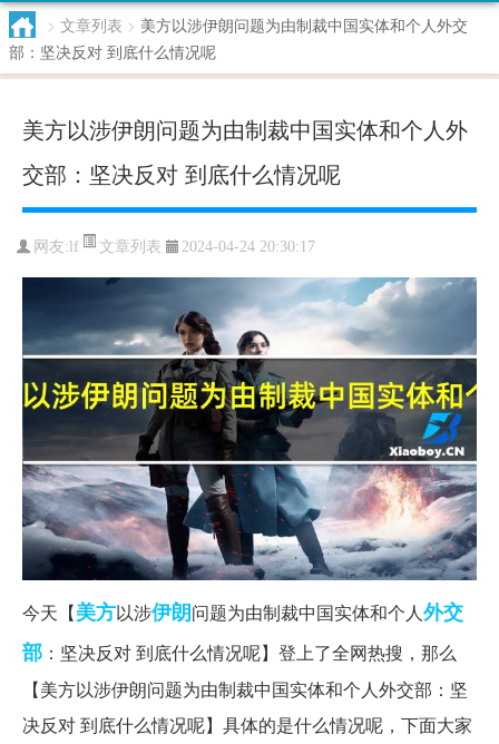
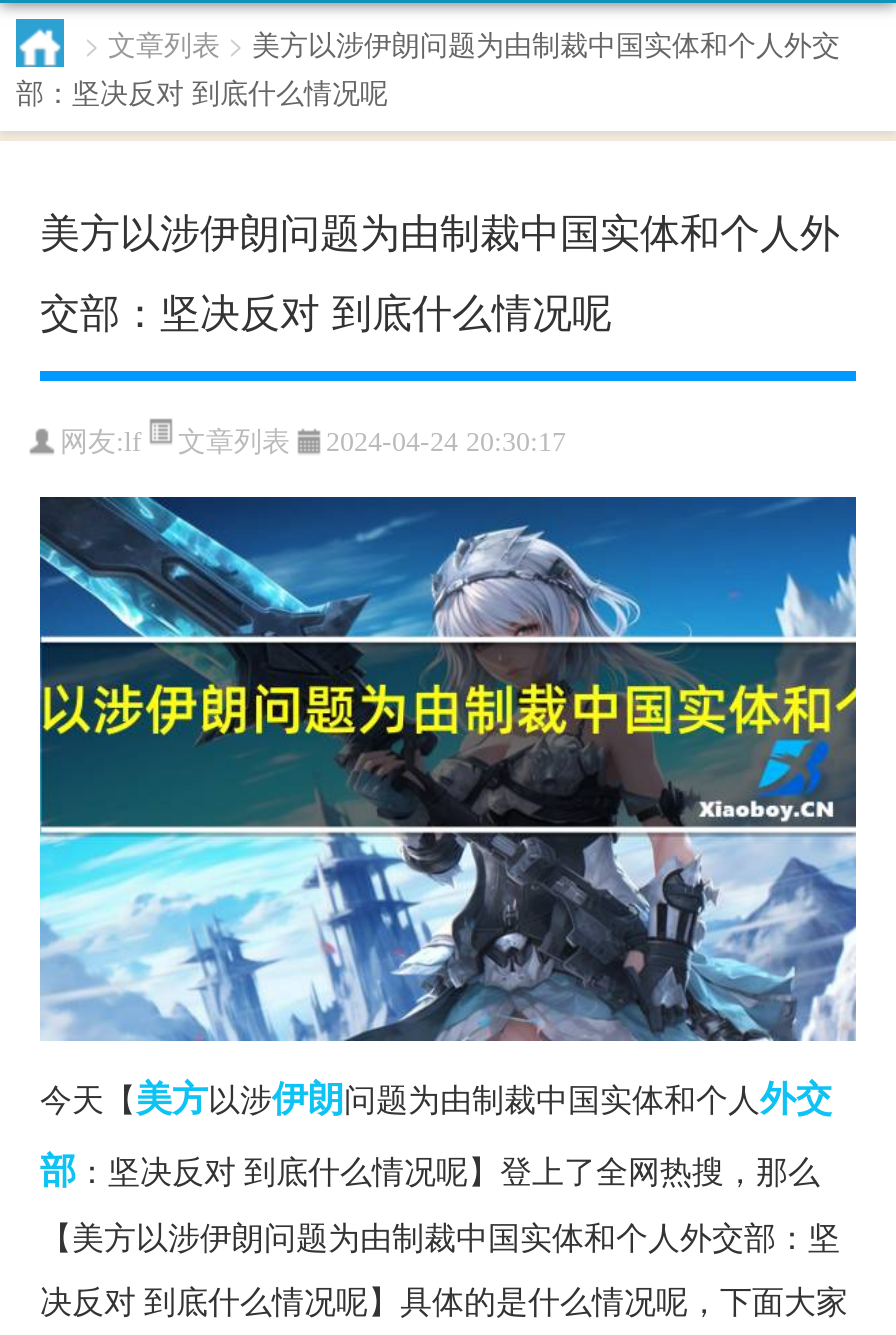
- [image]
+ [image]
